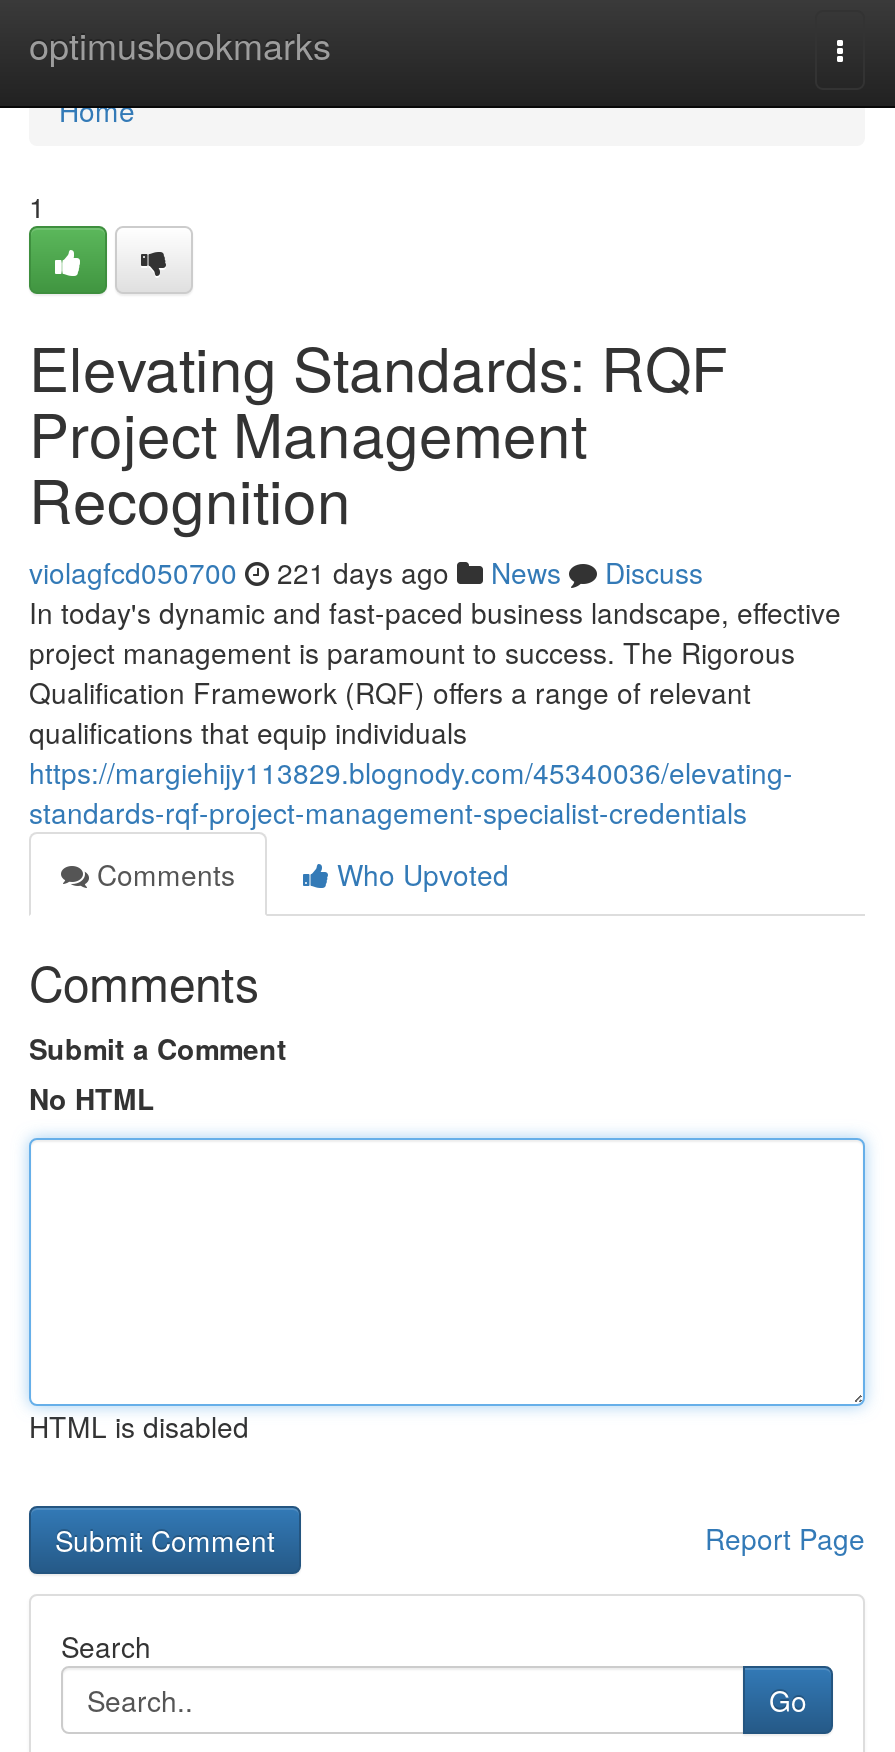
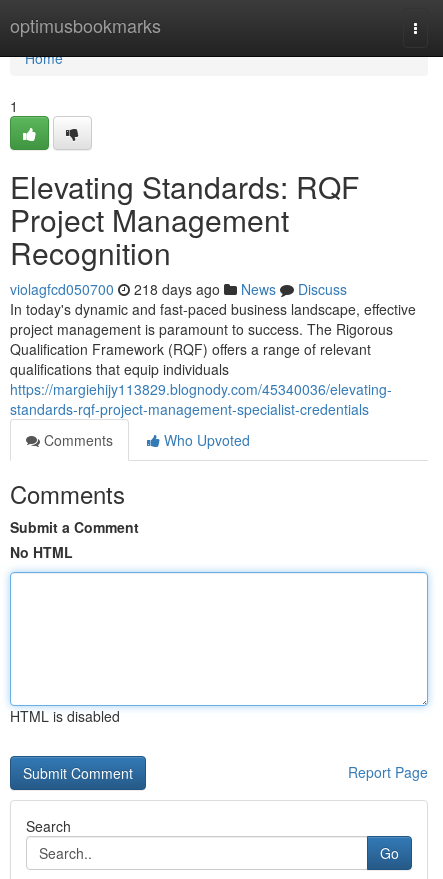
- violagfcd050700 221 days ago News Discuss
+ violagfcd050700 218 days ago News Discuss
